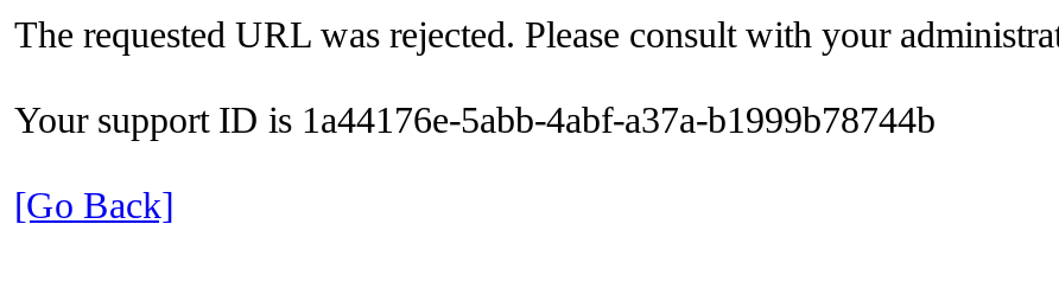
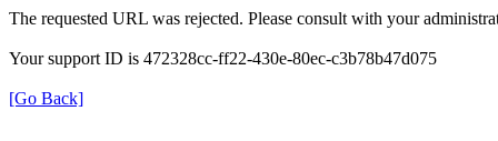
- Your support ID is 1a44176e-5abb-4abf-a37a-b1999b78744b
+ Your support ID is 472328cc-ff22-430e-80ec-c3b78b47d075
